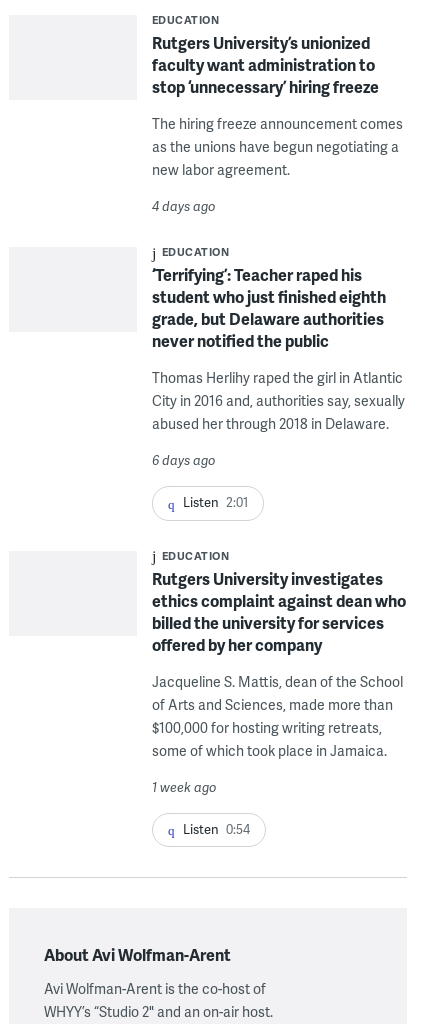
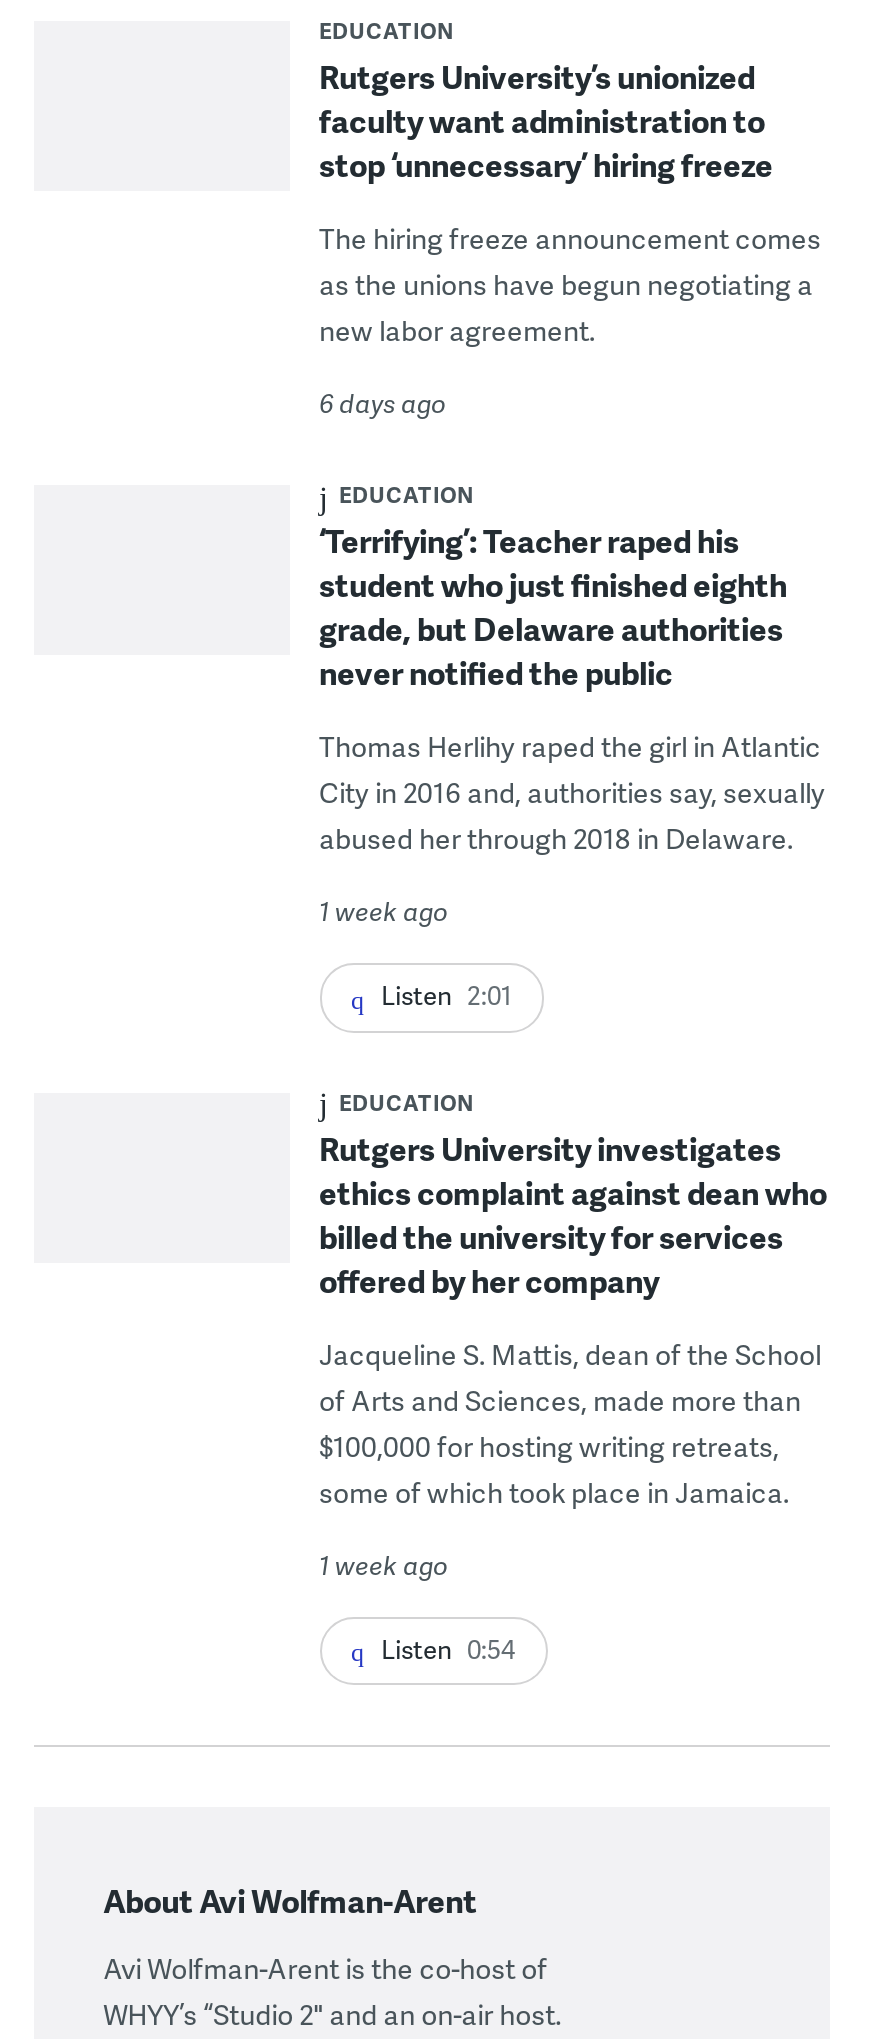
- 4 days ago
+ 6 days ago

- 6 days ago
+ 1 week ago
